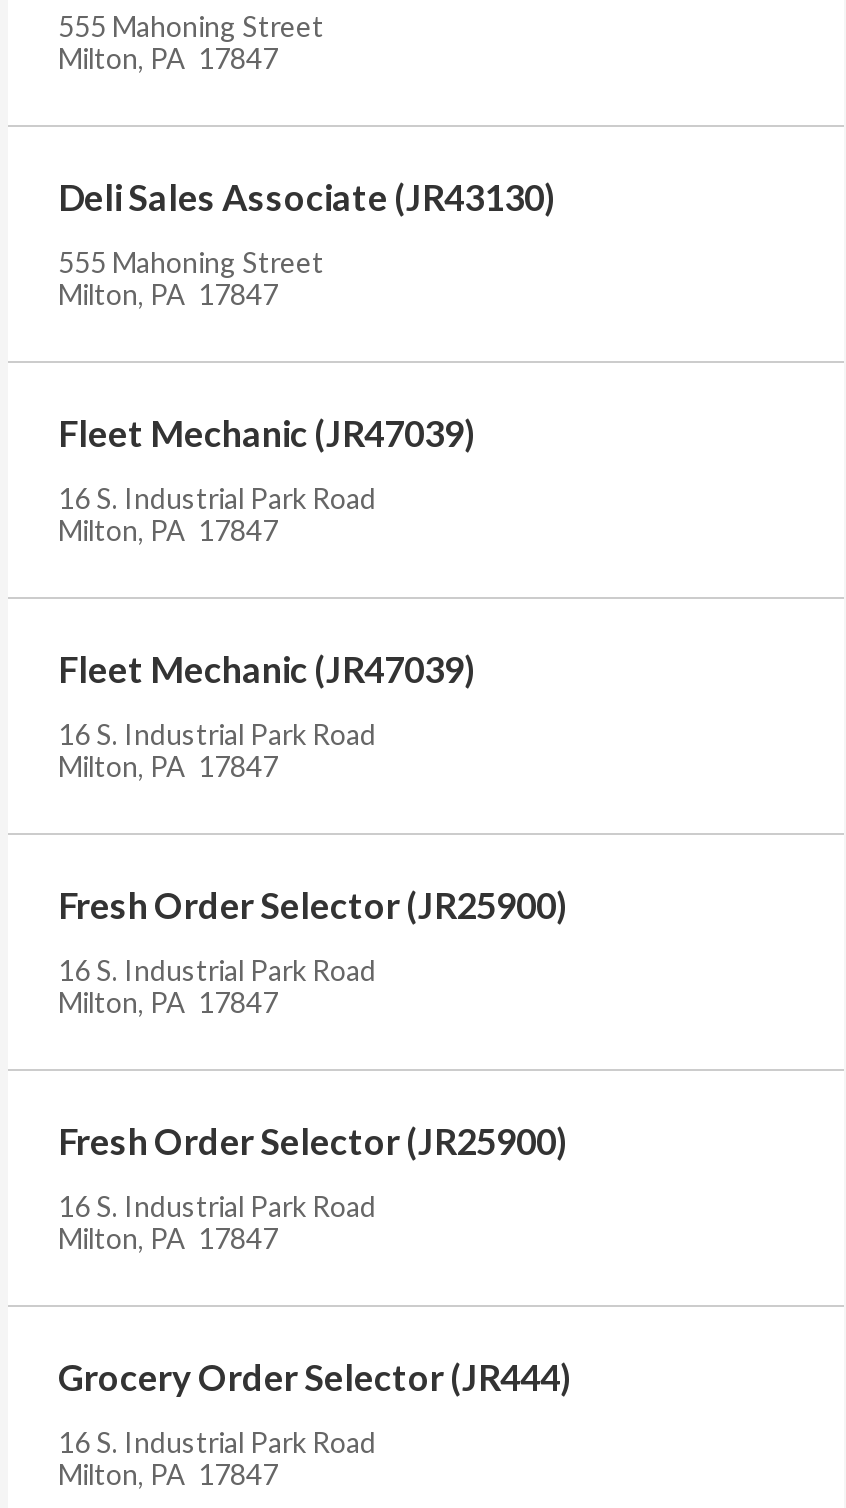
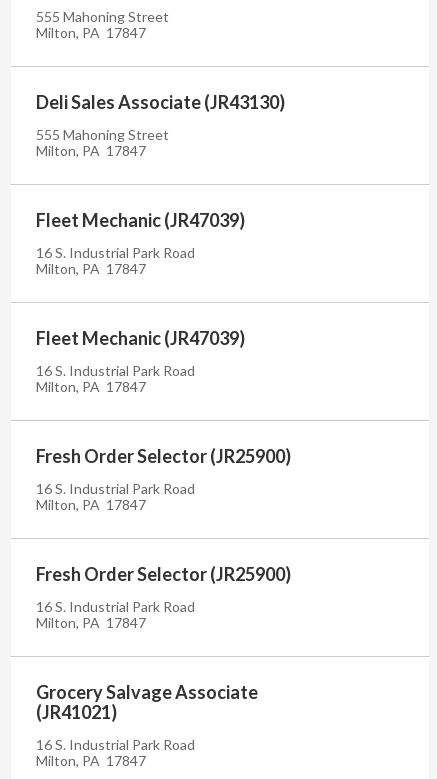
- Grocery Order Selector (JR444)
+ Grocery Salvage Associate
+ (JR41021)
